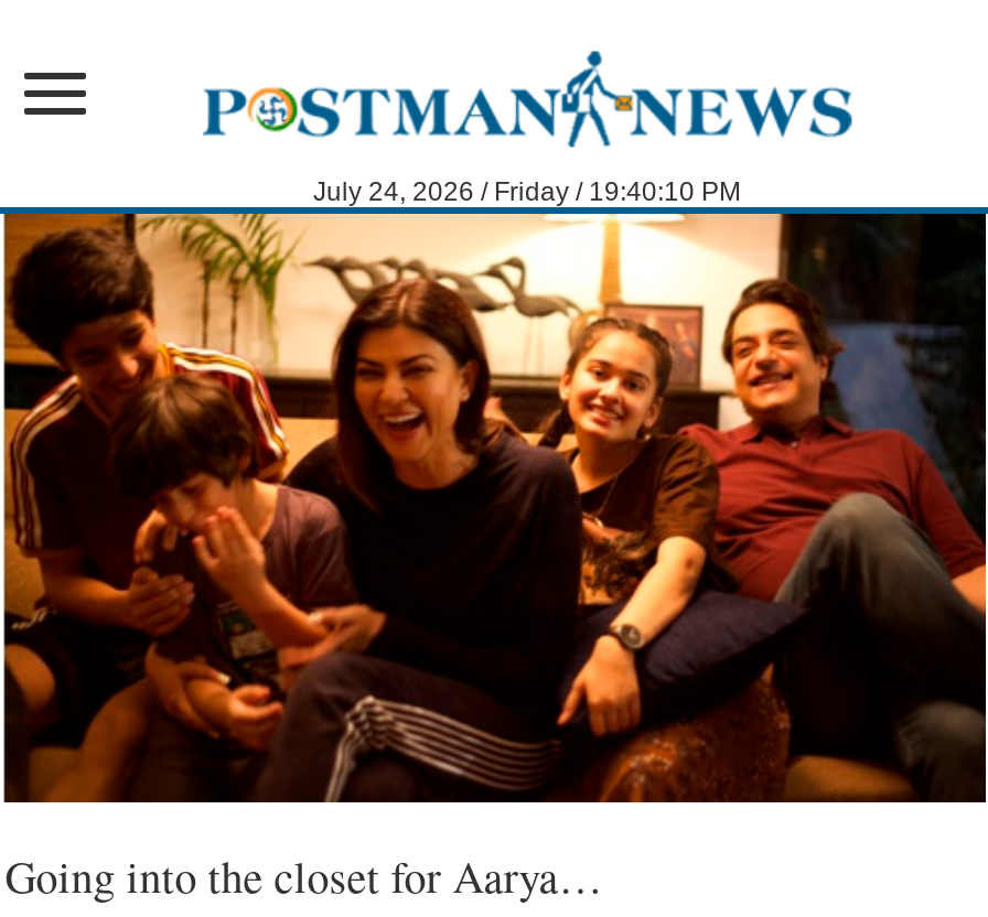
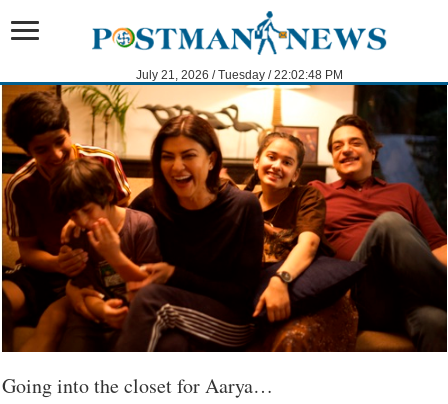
- July 24, 2026 / Friday / 19:40:10 PM
+ July 21, 2026 / Tuesday / 22:02:48 PM
